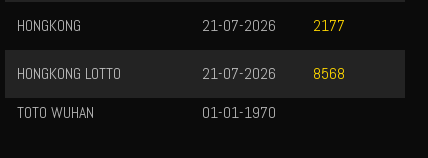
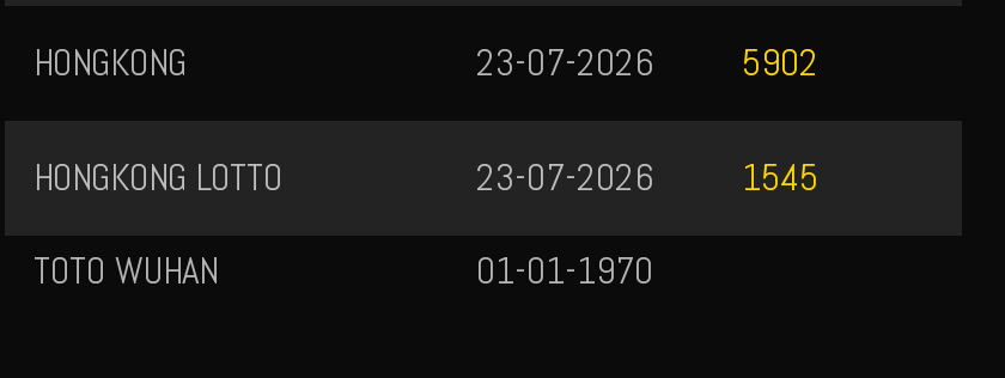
- 21-07-2026
+ 23-07-2026

- 2177
+ 5902

- 21-07-2026
+ 23-07-2026

- 8568
+ 1545
